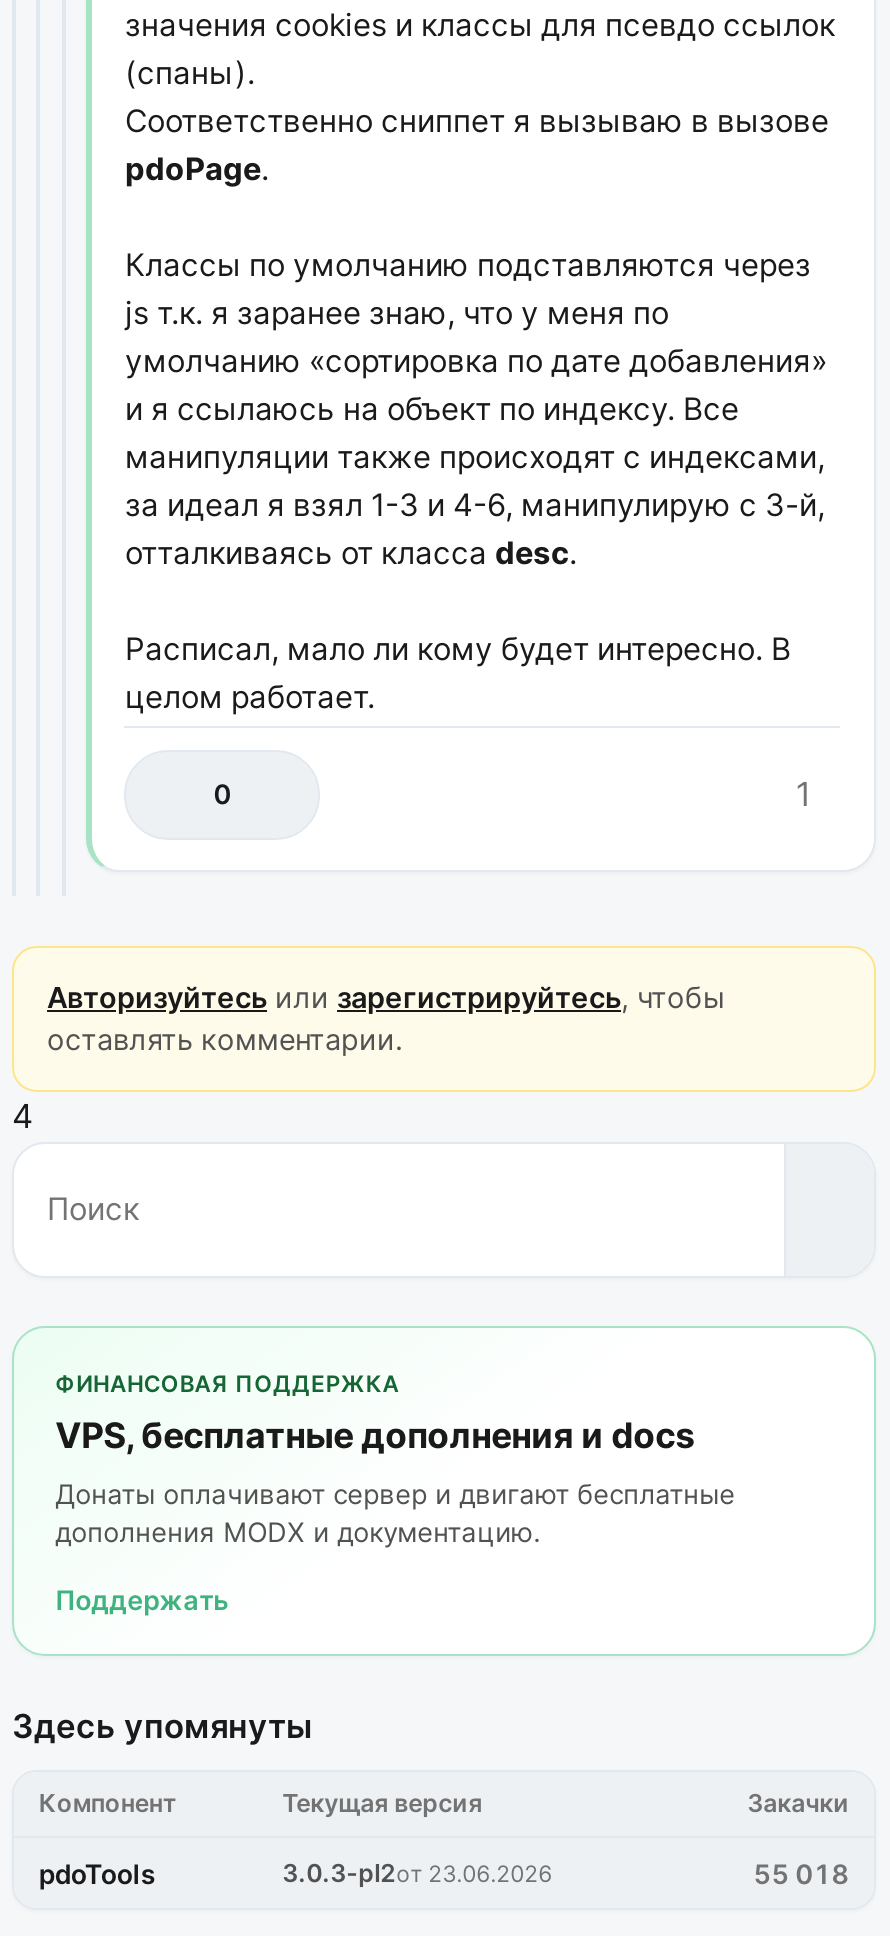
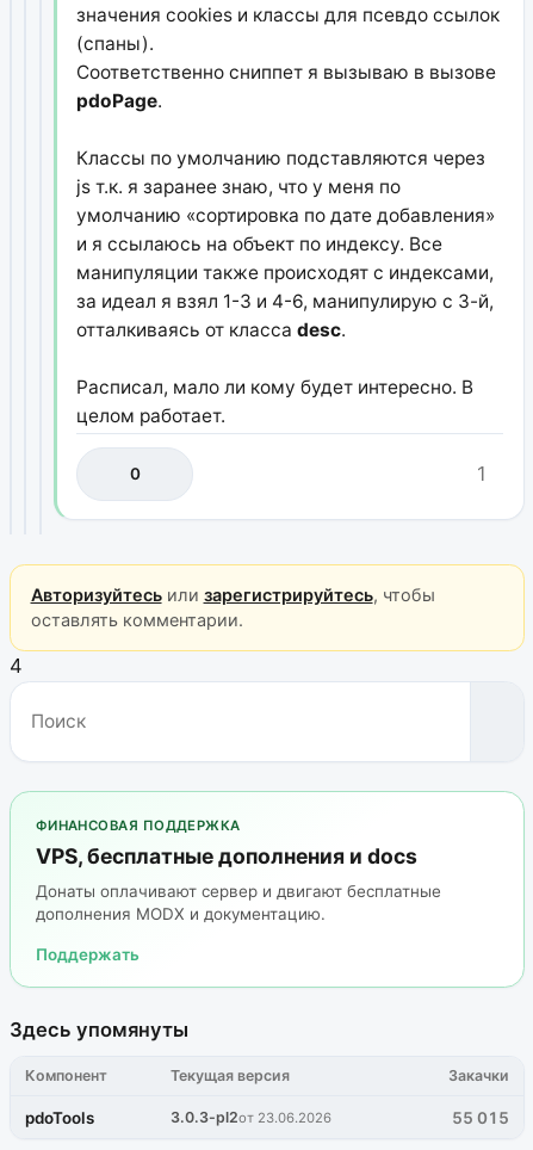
- 55 018
+ 55 015
